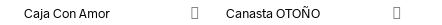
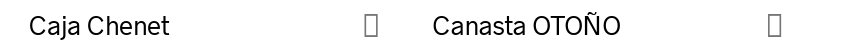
- Caja Con Amor
+ Caja Chenet
